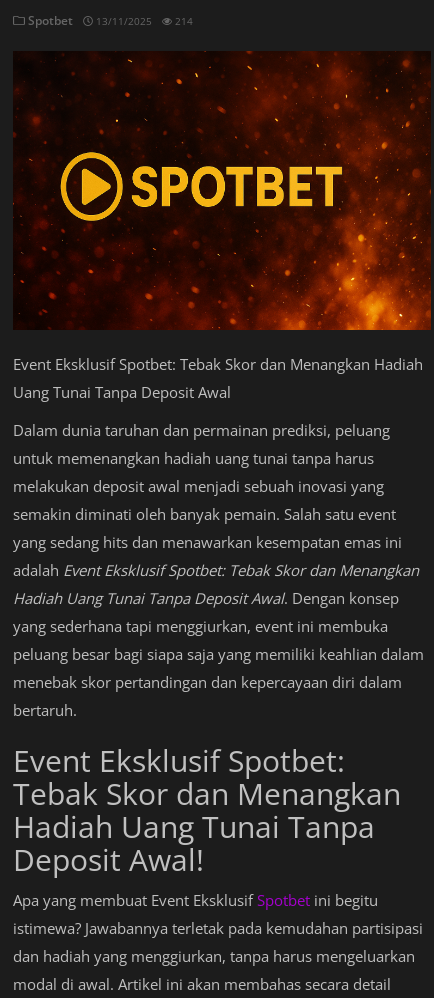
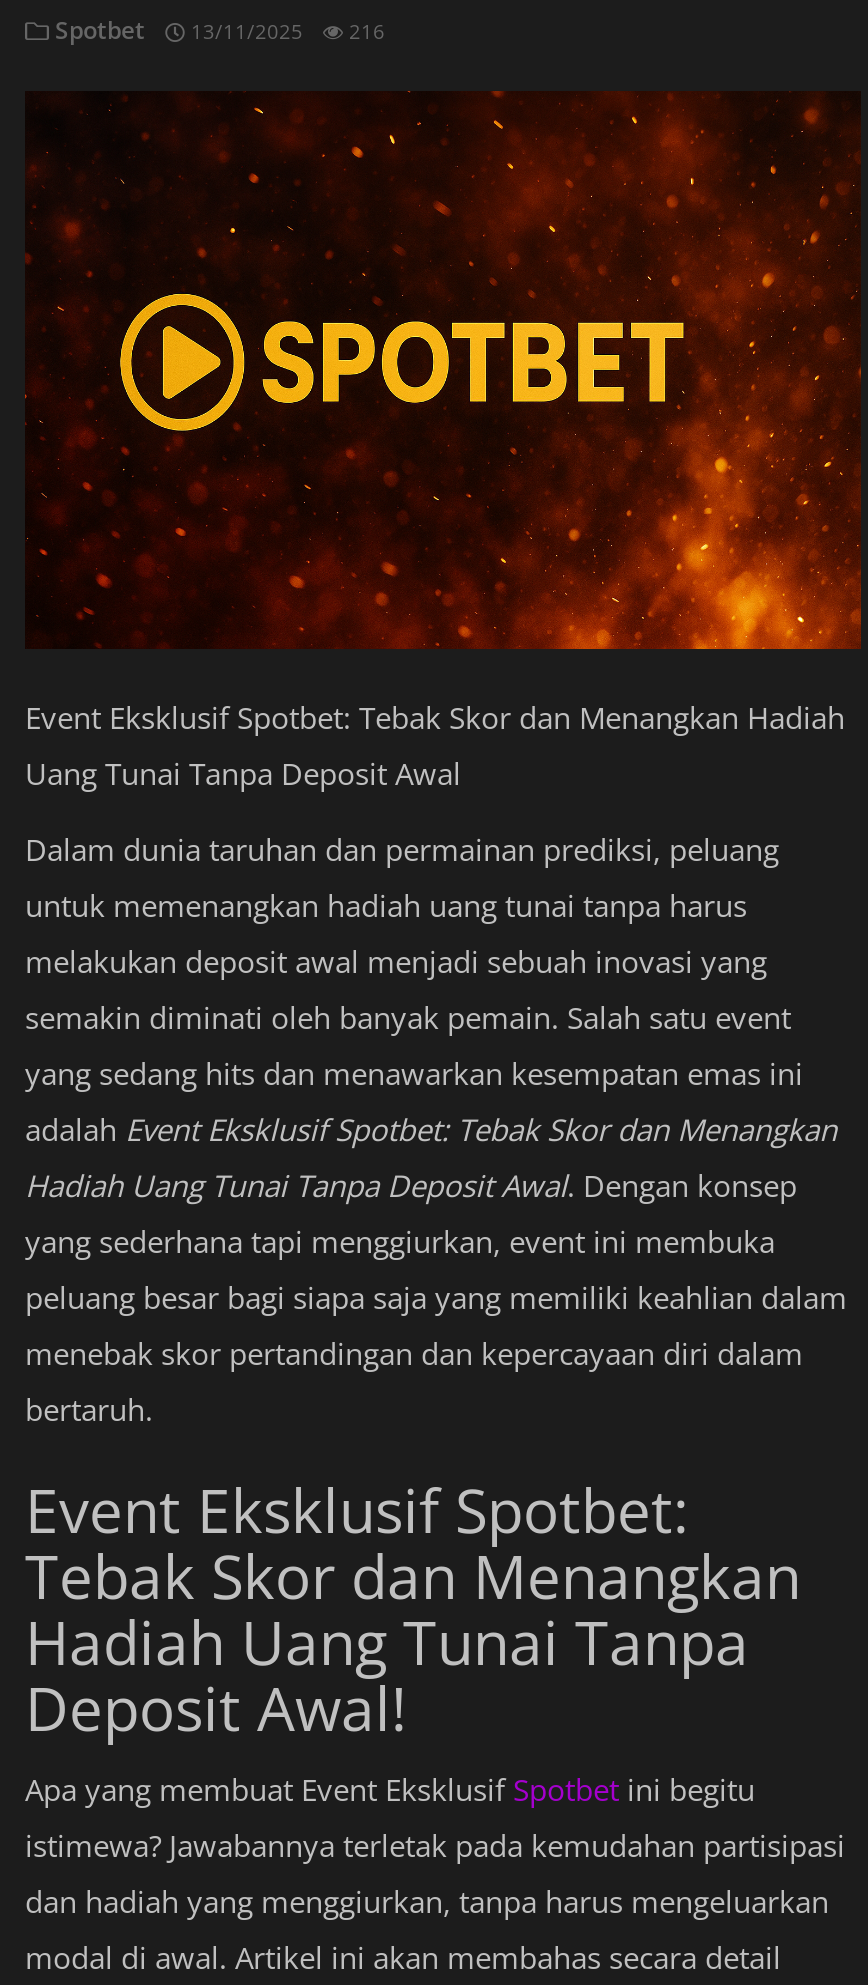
- Spotbet 13/11/2025 214
+ Spotbet 13/11/2025 216
